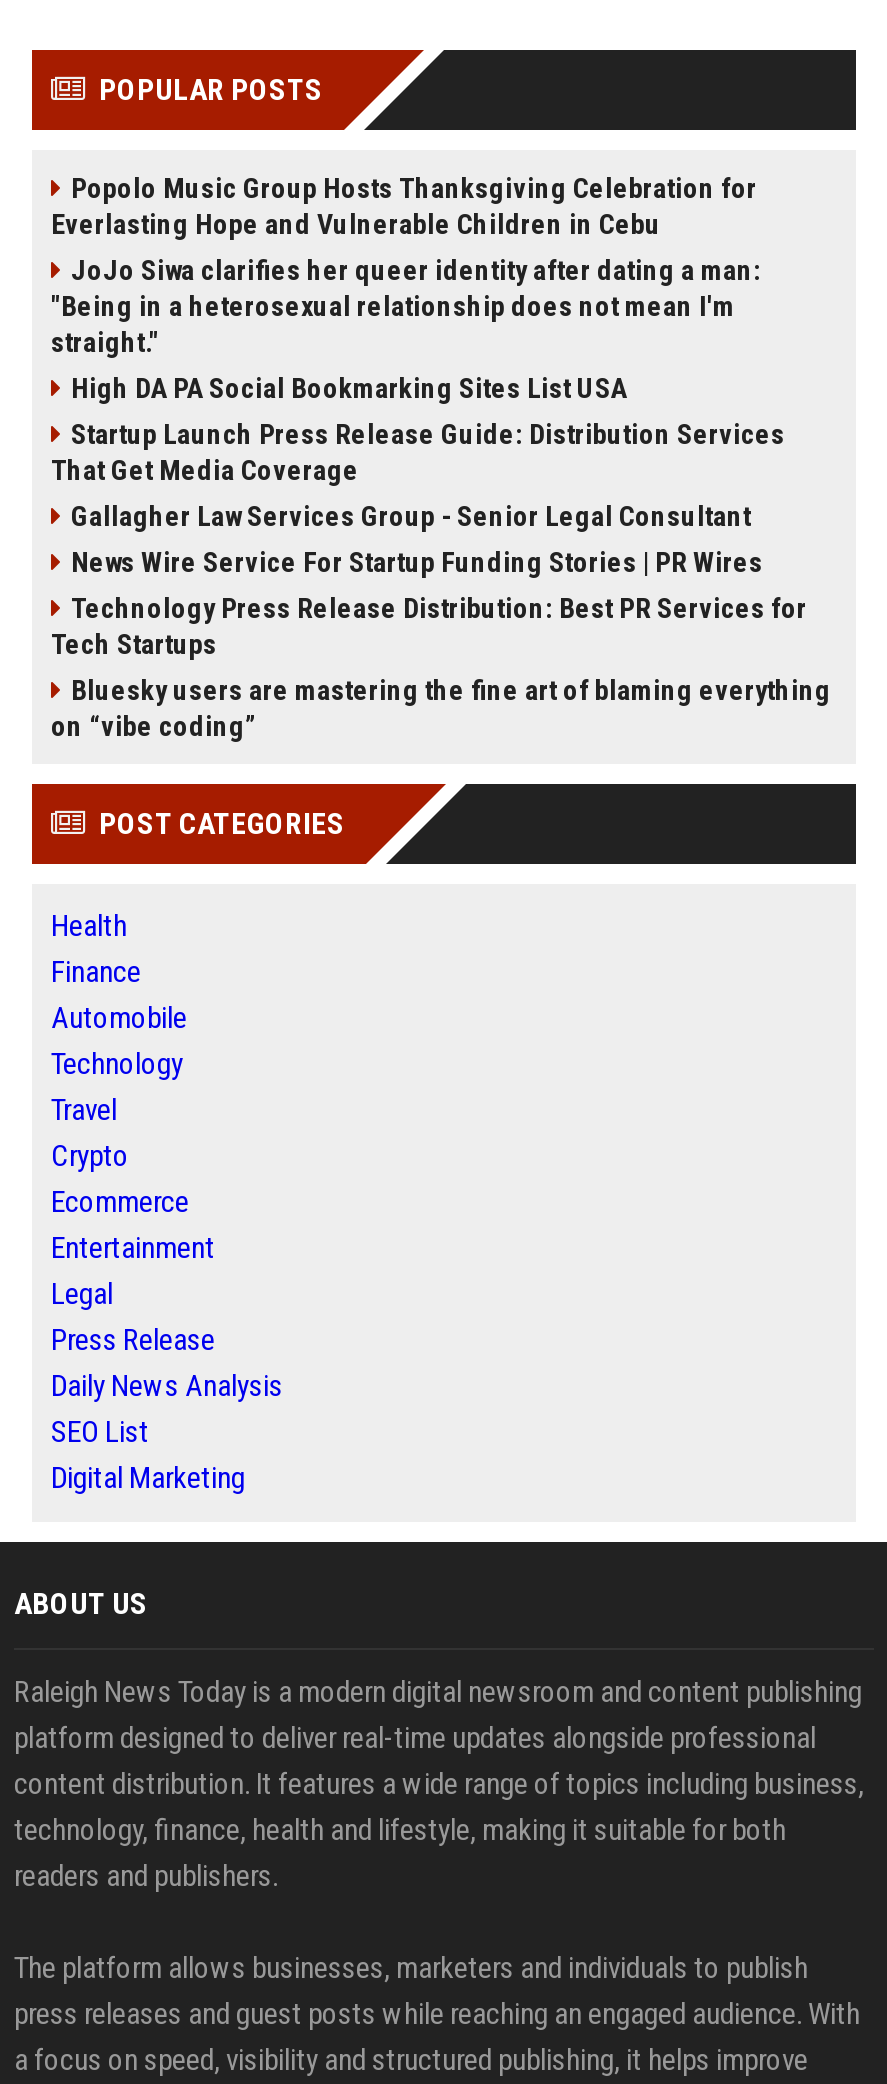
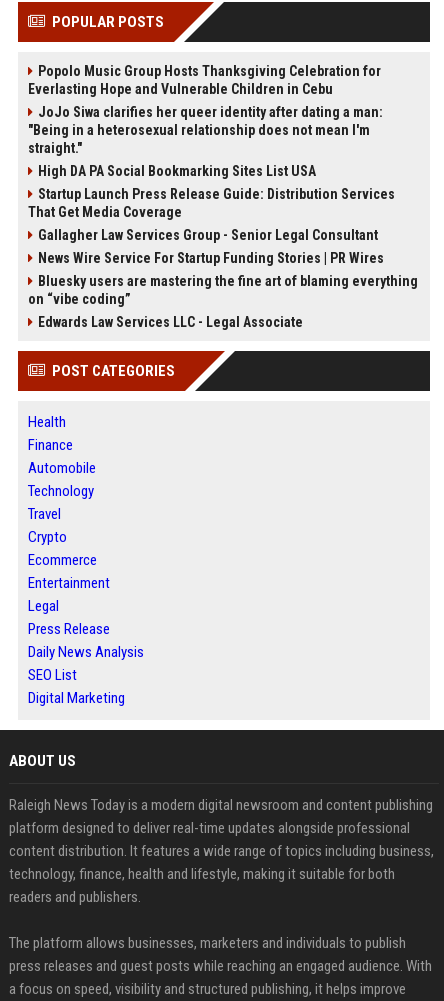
- Technology Press Release Distribution: Best PR Services for
- Tech Startups

moved up: Bluesky users are mastering the fine art of blaming everything | on “vibe coding”

+ Edwards Law Services LLC - Legal Associate
